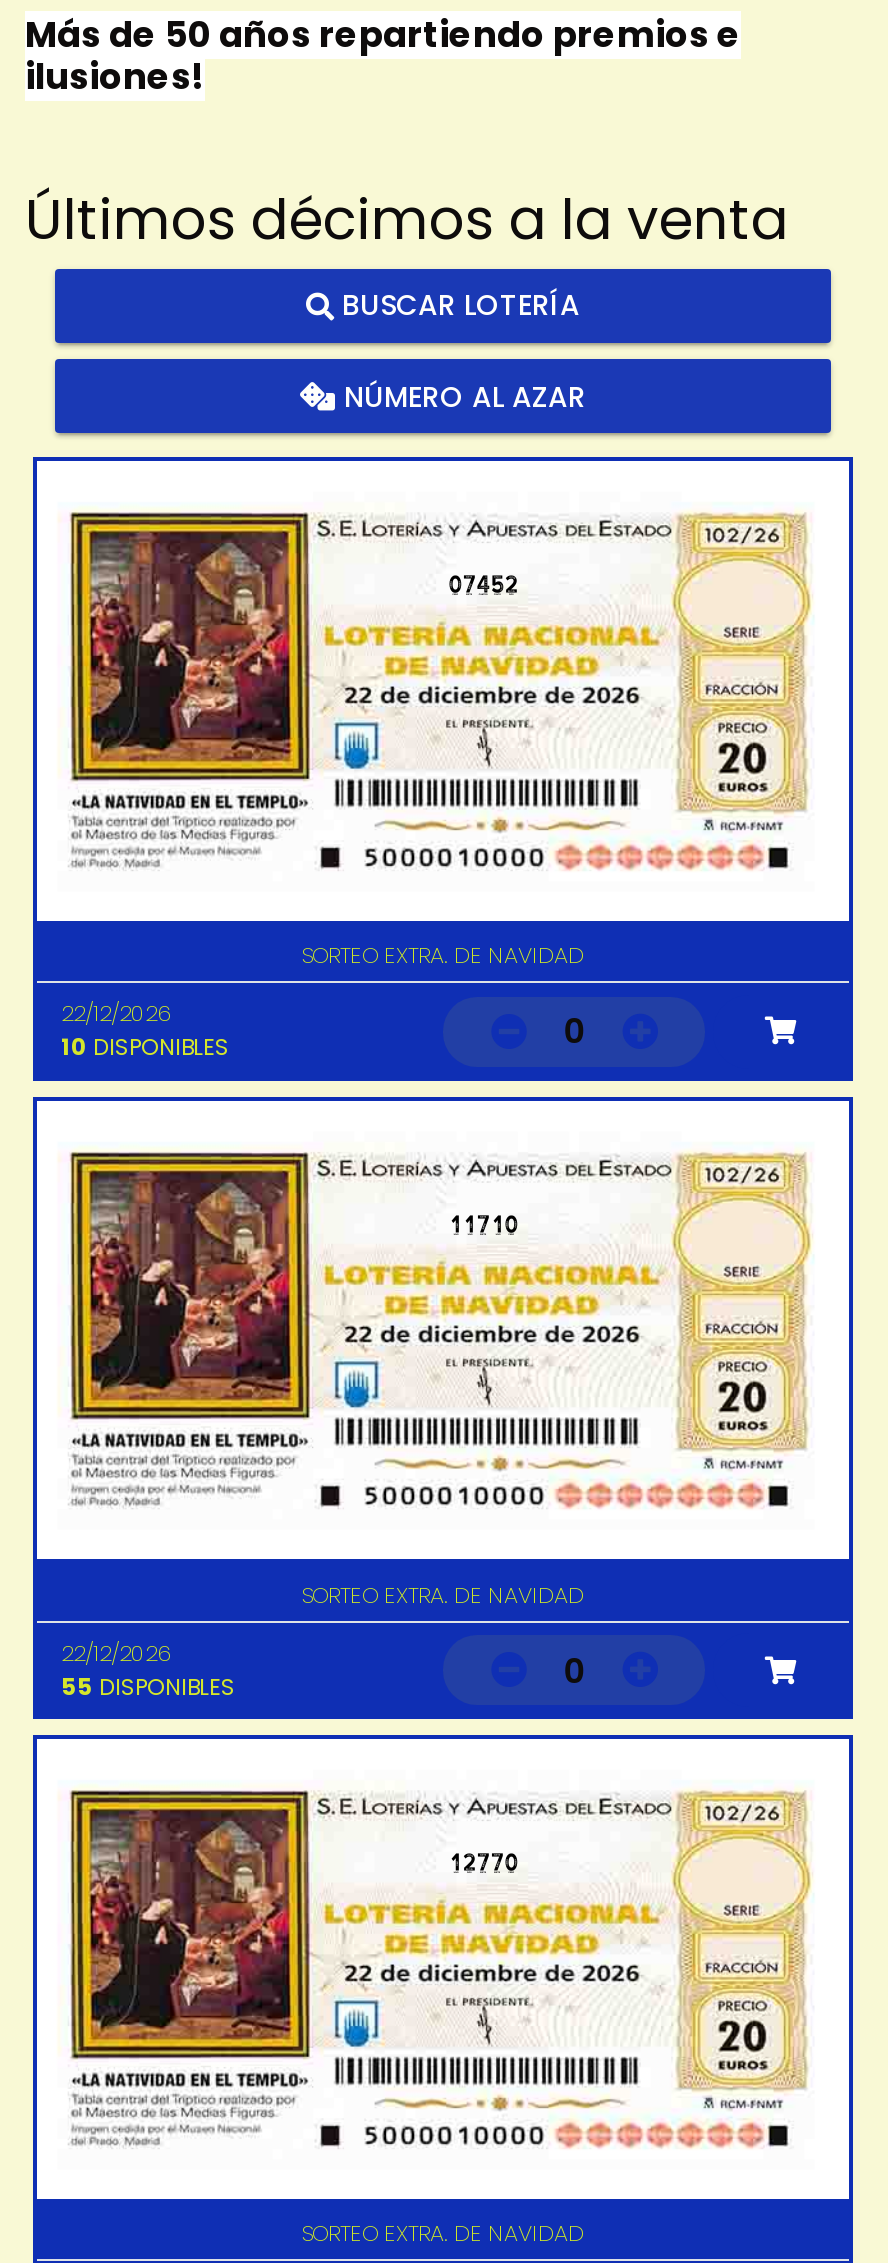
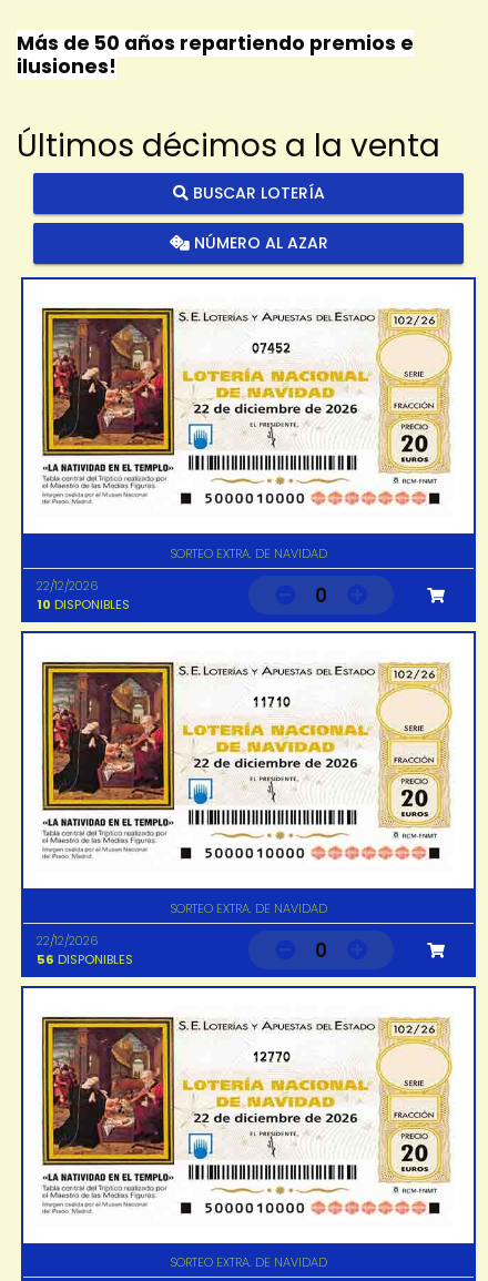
- 55 DISPONIBLES
+ 56 DISPONIBLES
